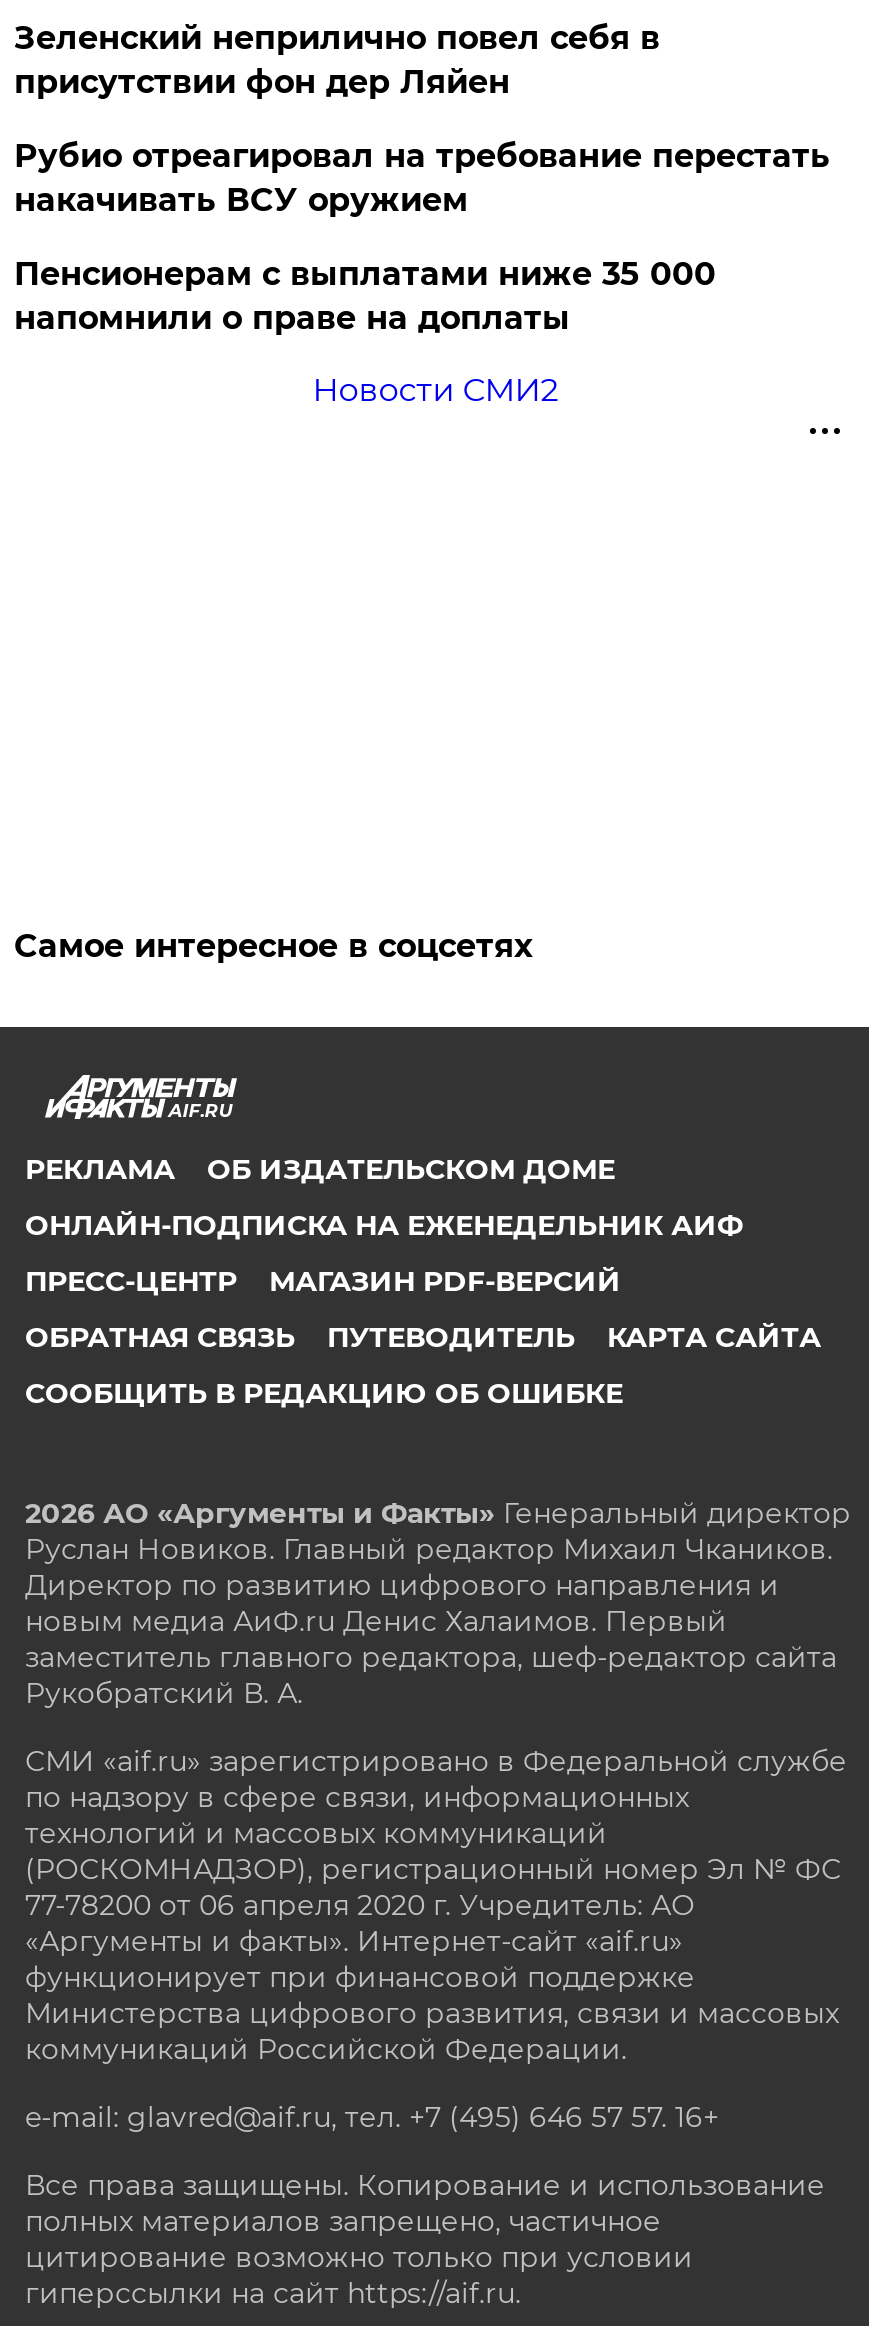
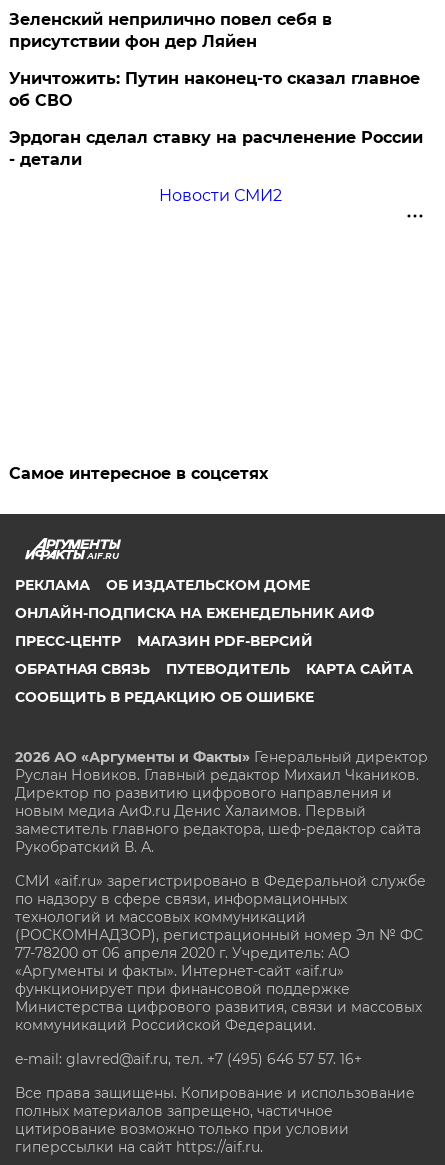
- Рубио отреагировал на требование перестать
- накачивать ВСУ оружием
+ Уничтожить: Путин наконец-то сказал главное
+ об СВО

- Пенсионерам с выплатами ниже 35 000
- напомнили о праве на доплаты
+ Эрдоган сделал ставку на расчленение России
+ - детали
